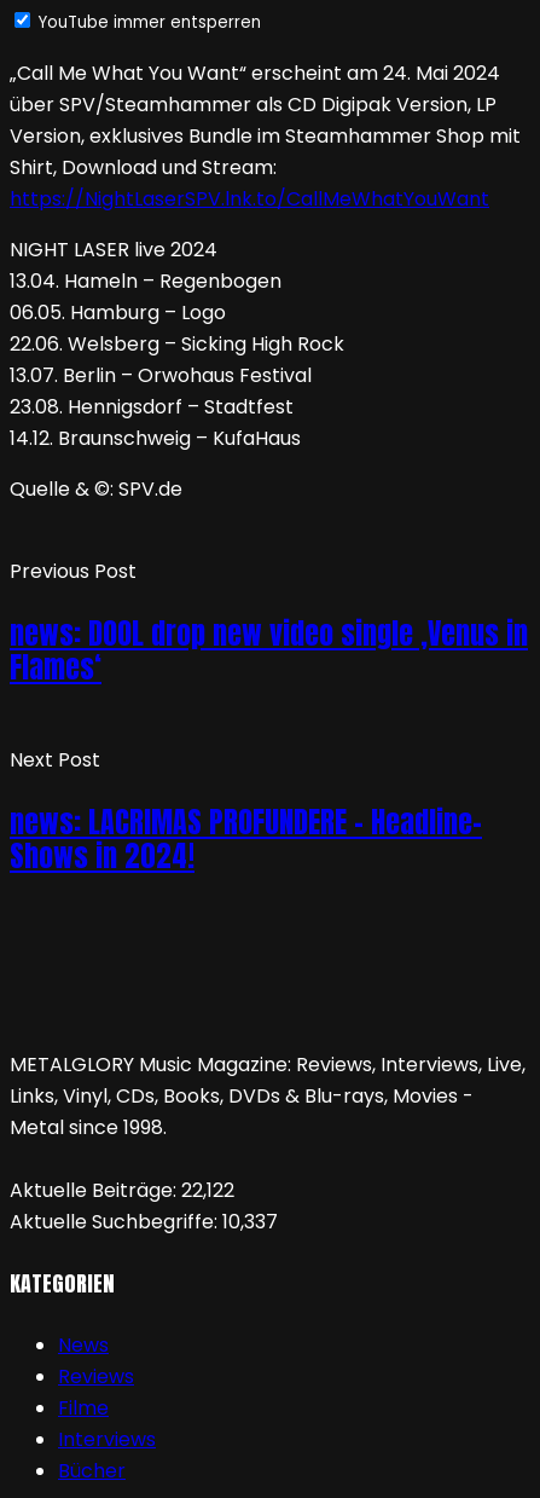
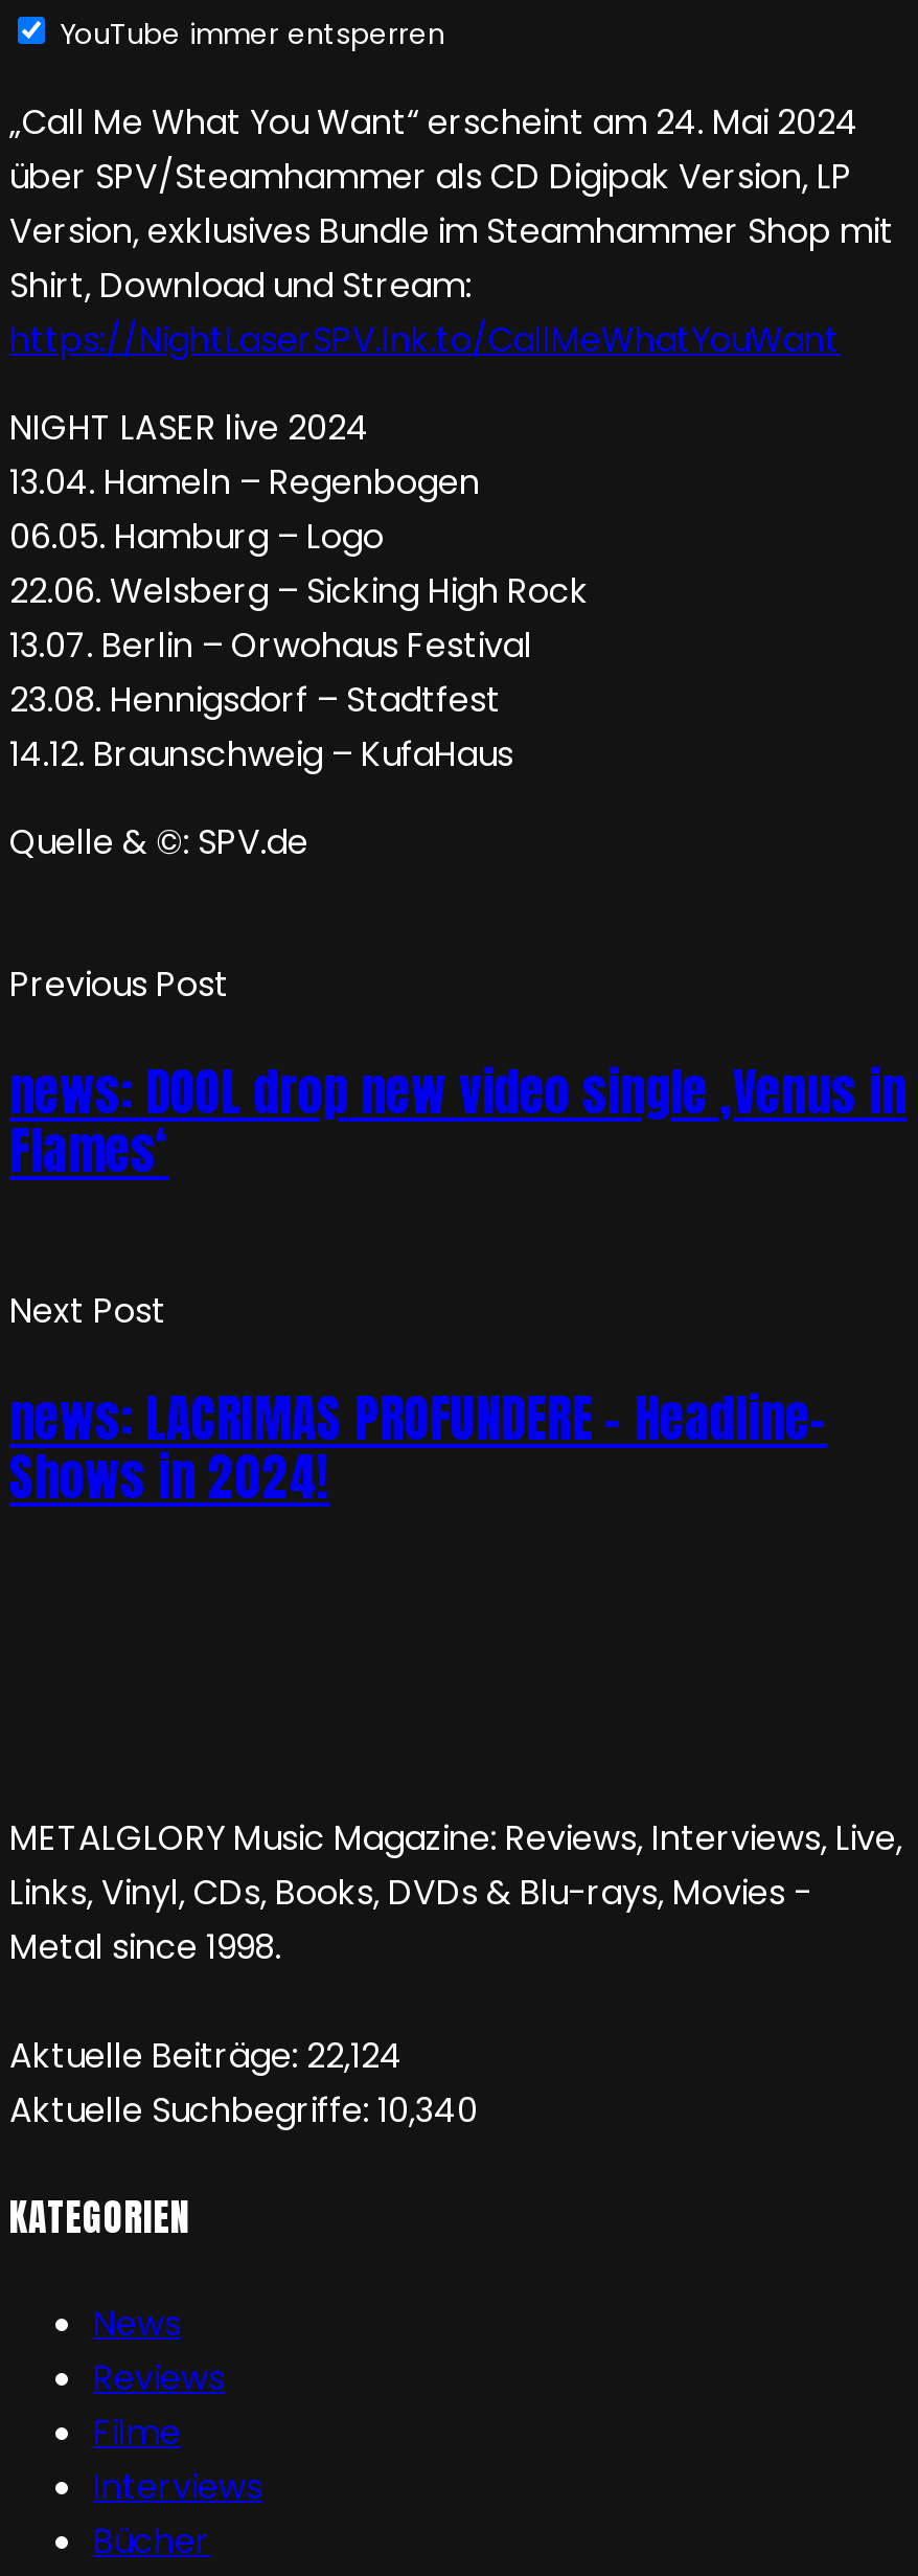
- Aktuelle Beiträge: 22,122
+ Aktuelle Beiträge: 22,124

- Aktuelle Suchbegriffe: 10,337
+ Aktuelle Suchbegriffe: 10,340
